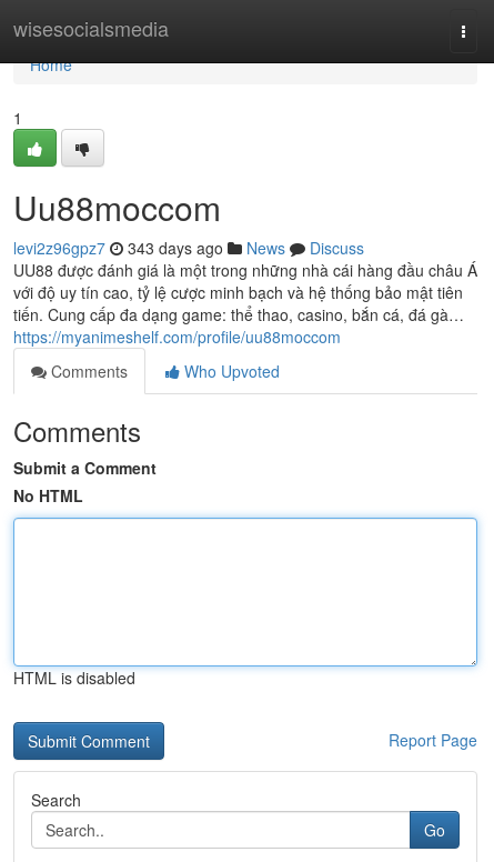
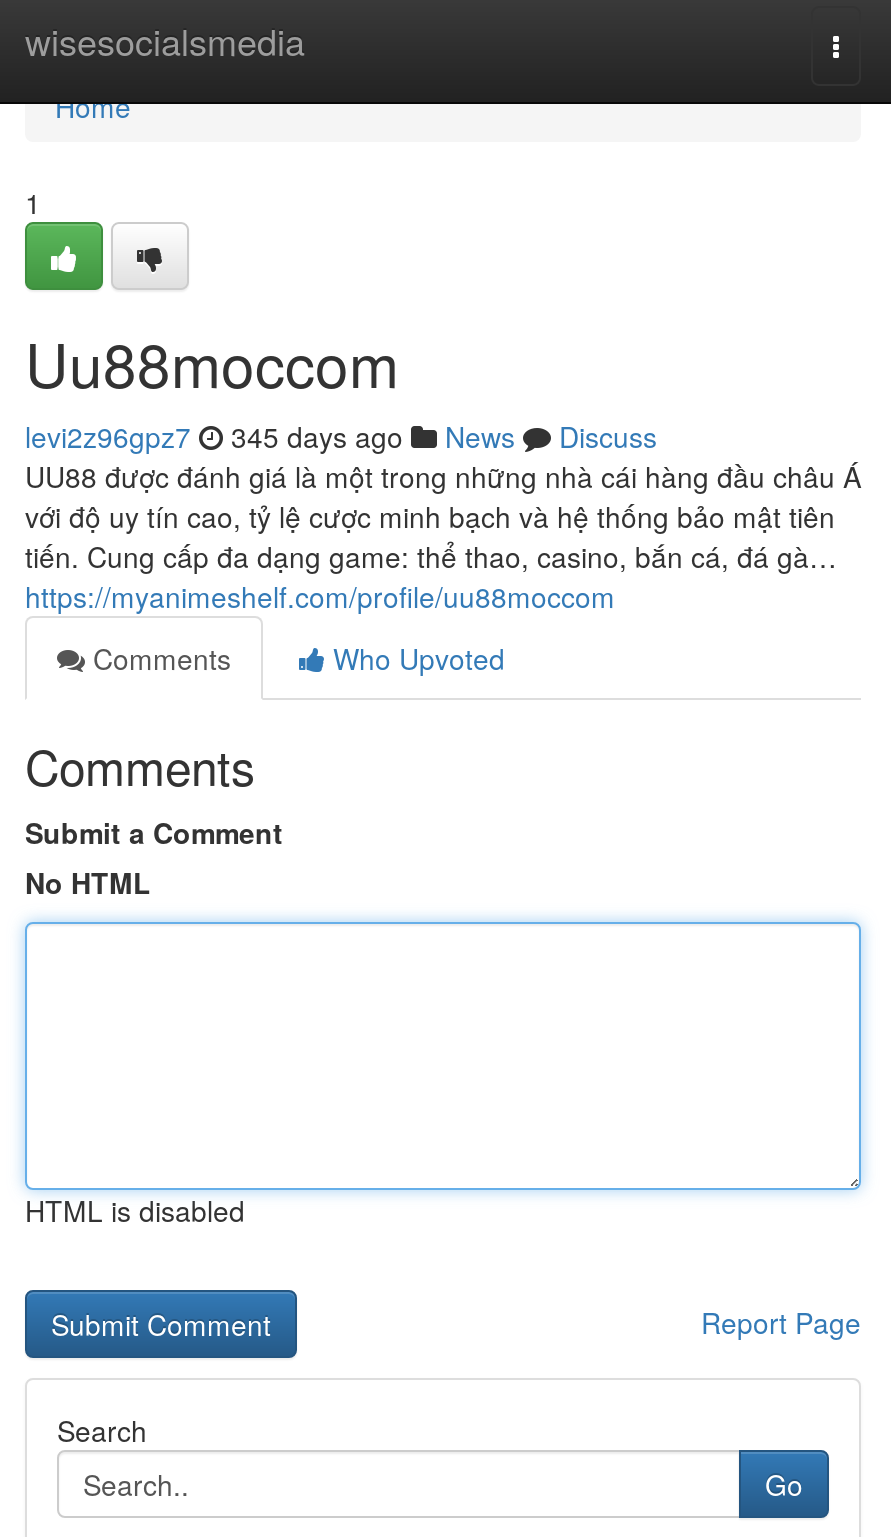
- levi2z96gpz7 343 days ago News Discuss
+ levi2z96gpz7 345 days ago News Discuss
